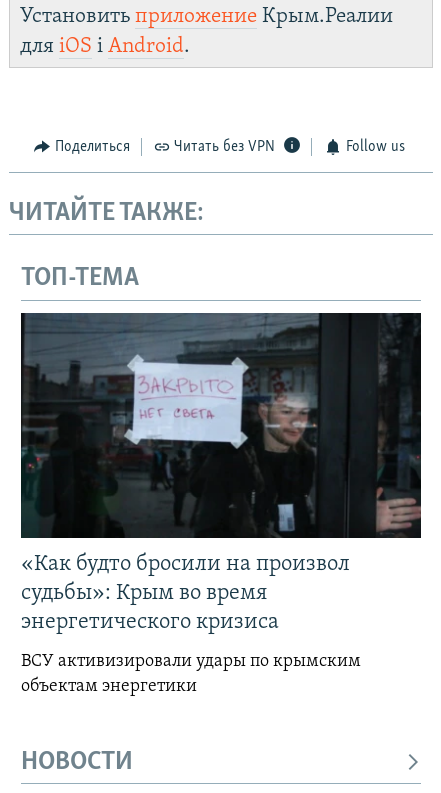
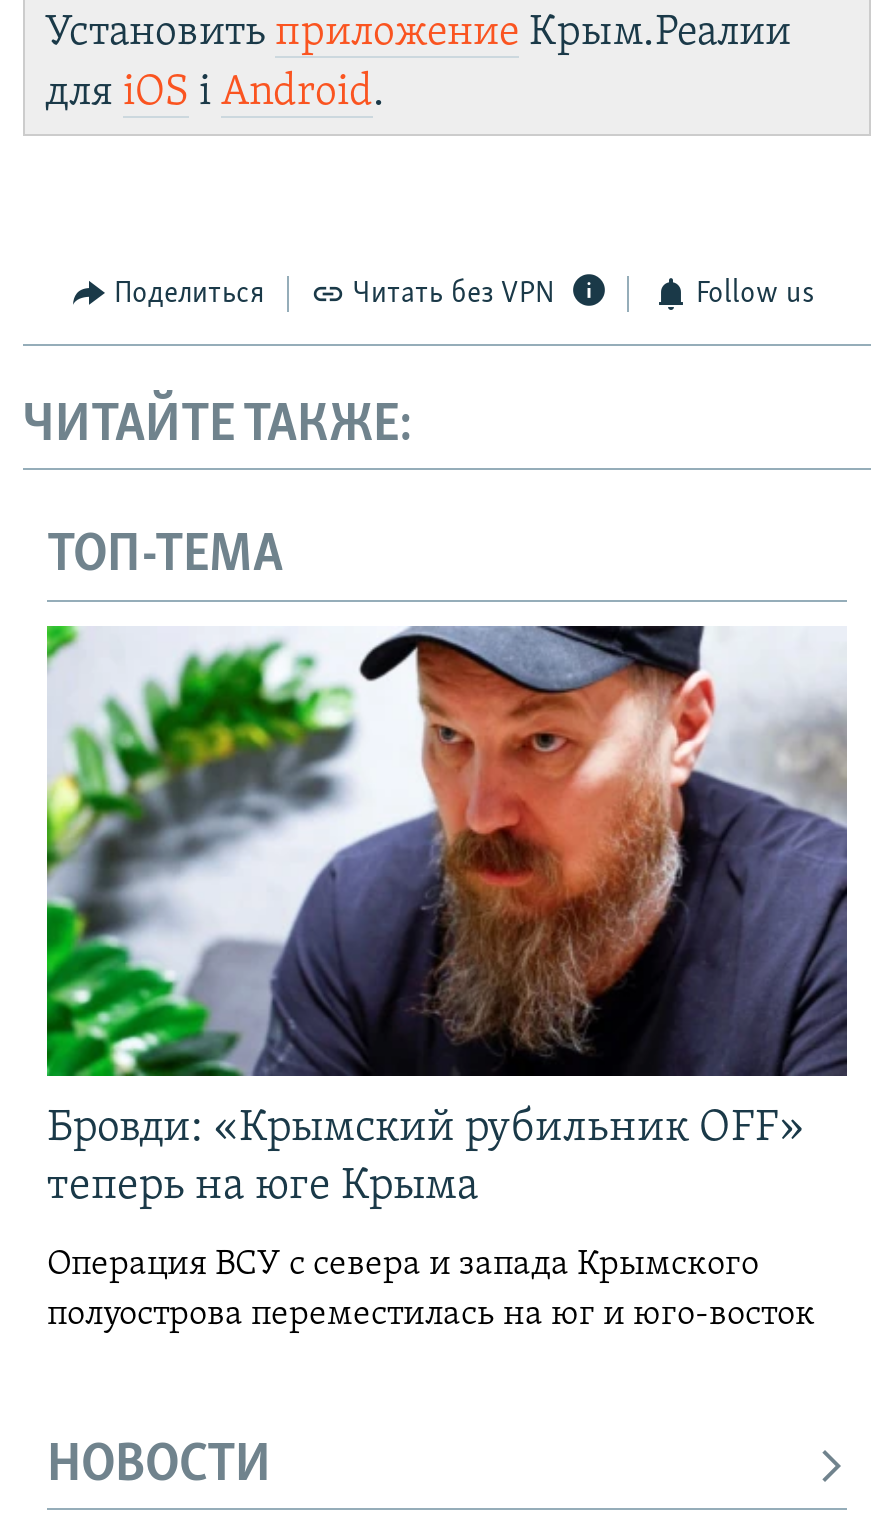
- [image]
- «Как будто бросили на произвол
- судьбы»: Крым во время
- энергетического кризиса
+ [image]
+ Бровди: «Крымский рубильник OFF»
+ теперь на юге Крыма

- ВСУ активизировали удары по крымским
- объектам энергетики
+ Операция ВСУ с севера и запада Крымского
+ полуострова переместилась на юг и юго-восток
